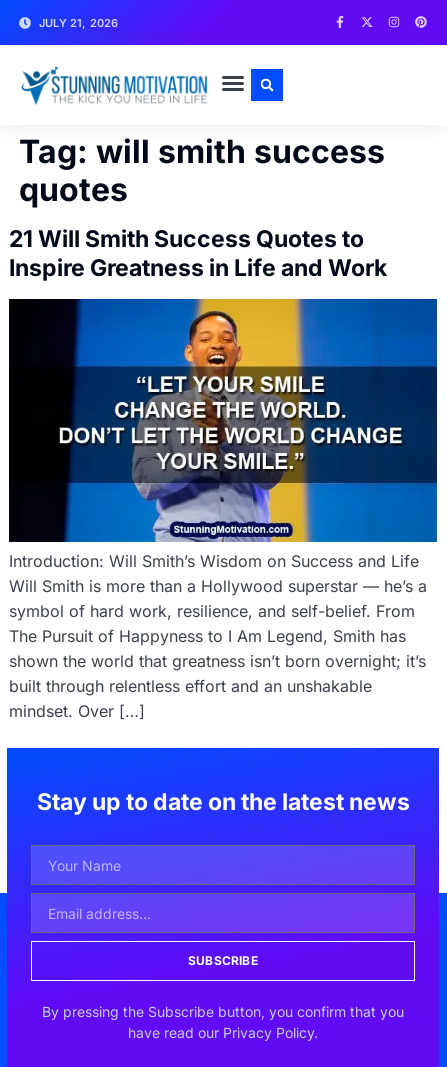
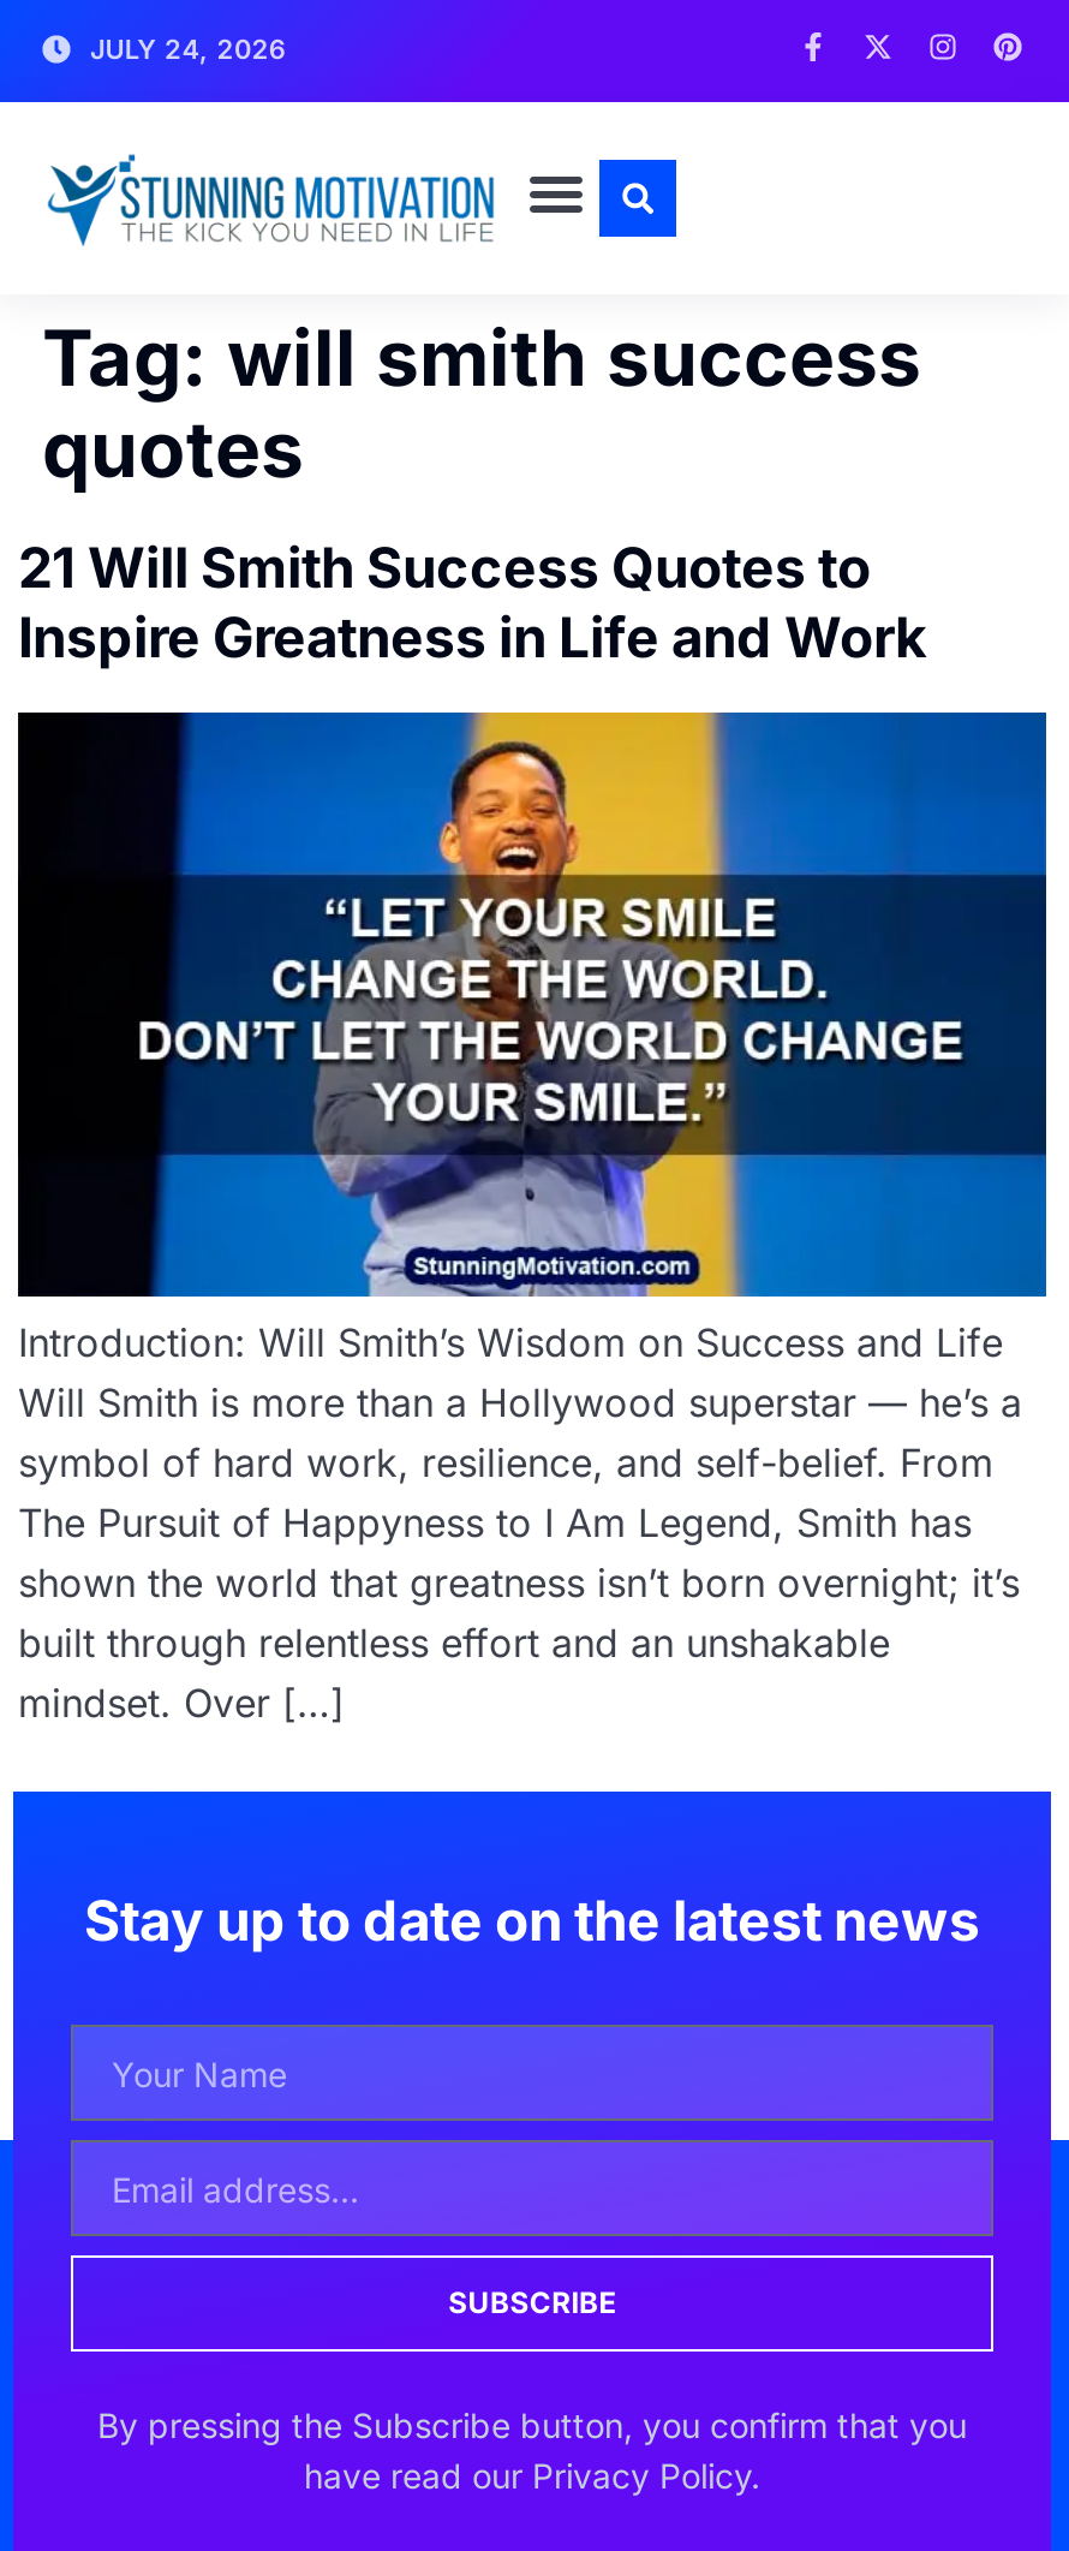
- JULY 21, 2026
+ JULY 24, 2026
